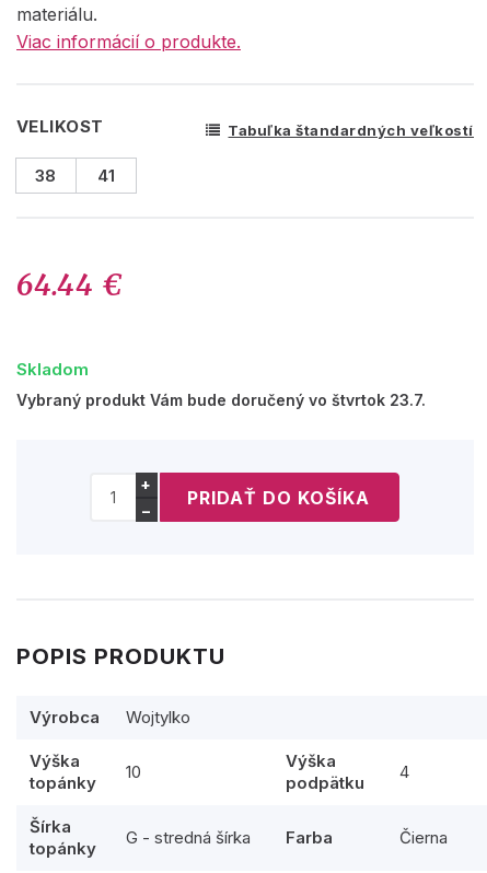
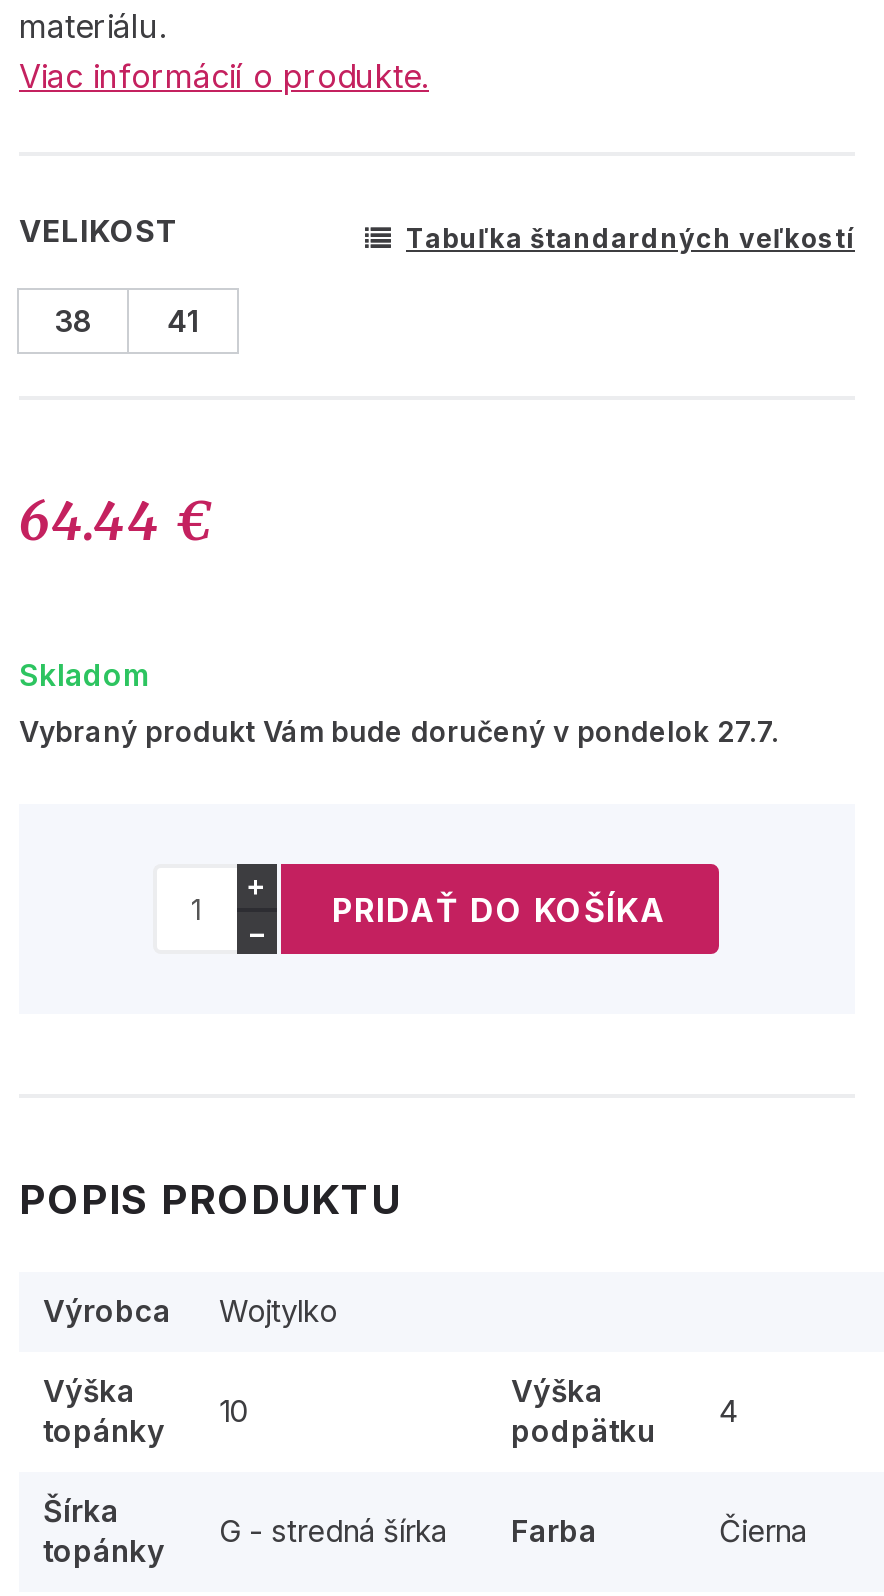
- Vybraný produkt Vám bude doručený vo štvrtok 23.7.
+ Vybraný produkt Vám bude doručený v pondelok 27.7.
